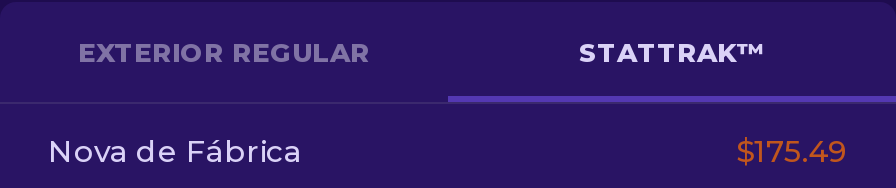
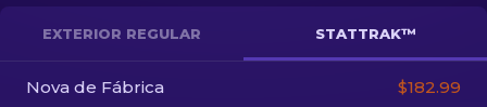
- $175.49
+ $182.99
